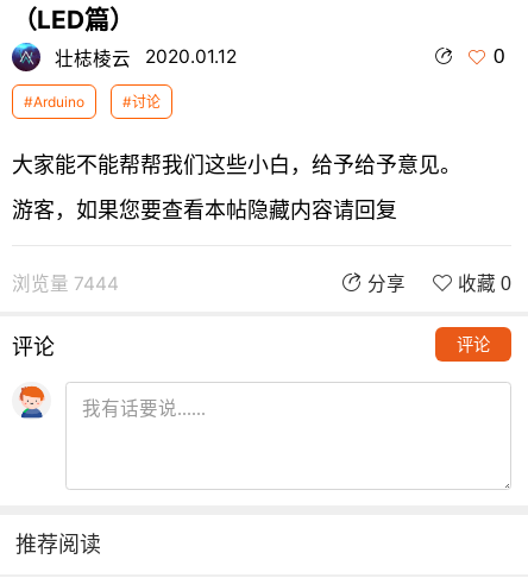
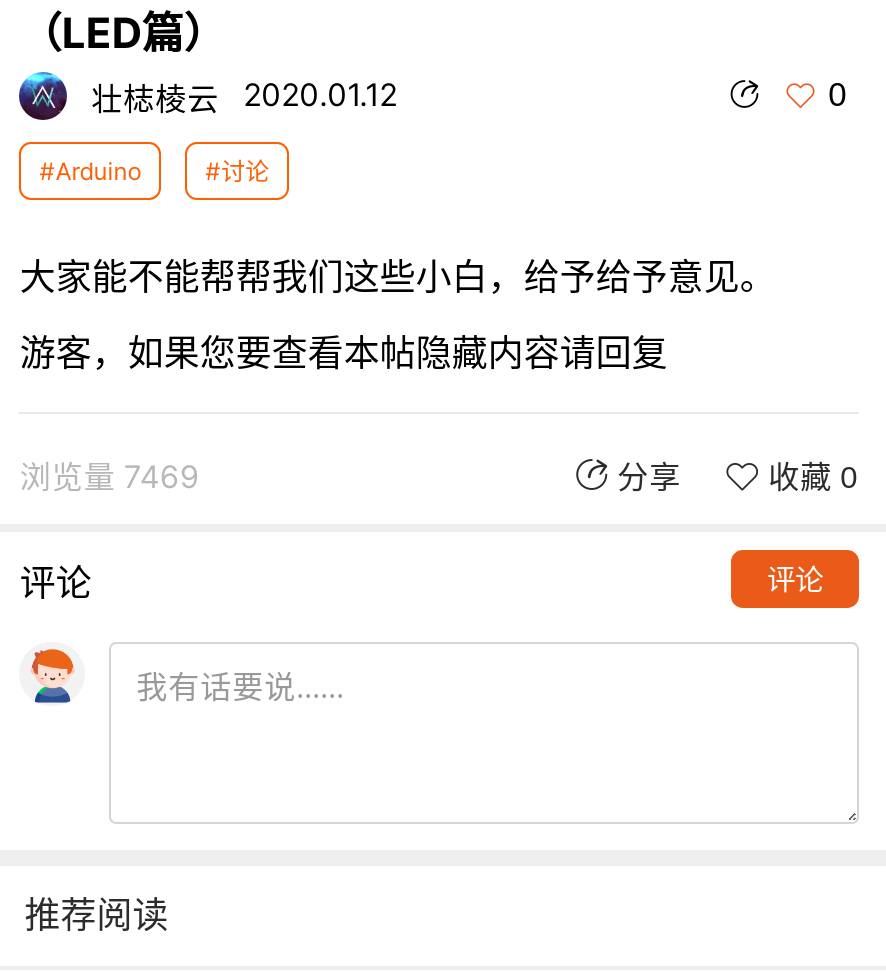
- 浏览量 7444
+ 浏览量 7469
